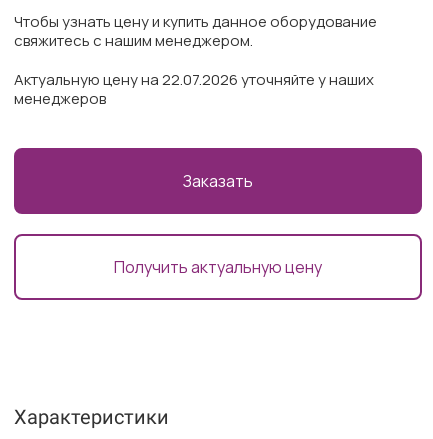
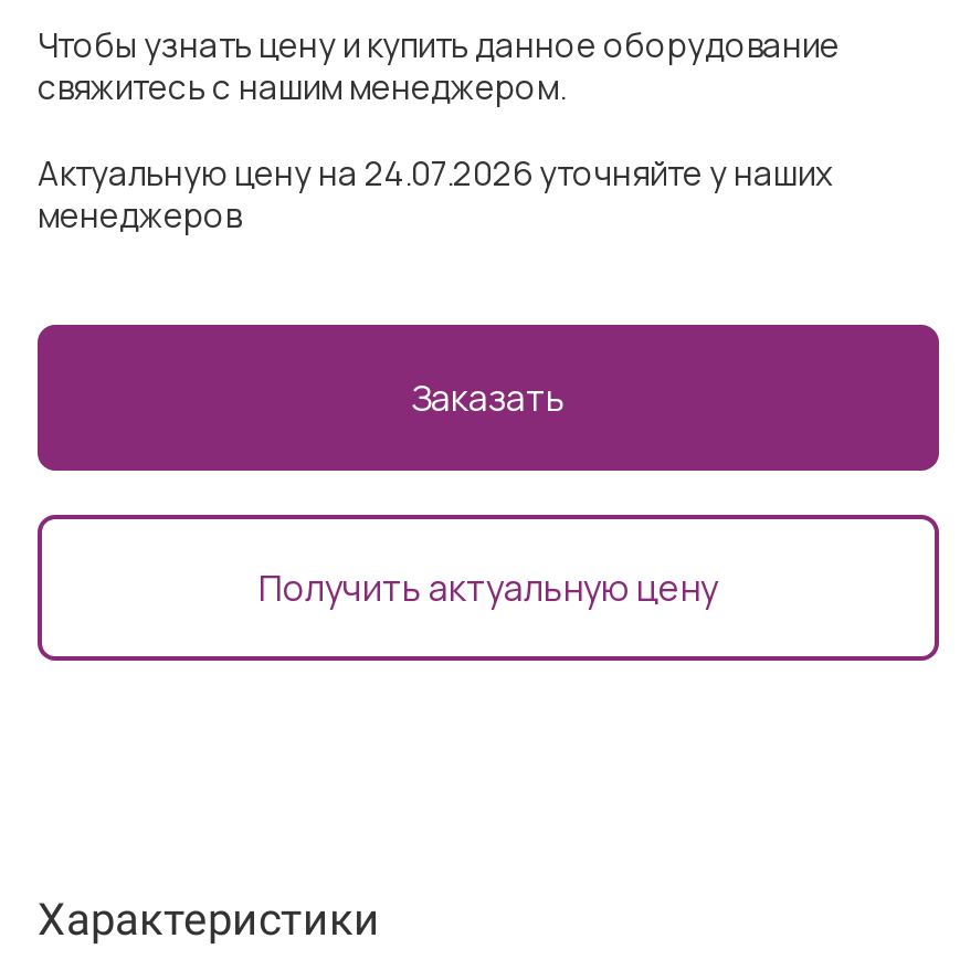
- Актуальную цену на 22.07.2026 уточняйте у наших
+ Актуальную цену на 24.07.2026 уточняйте у наших
